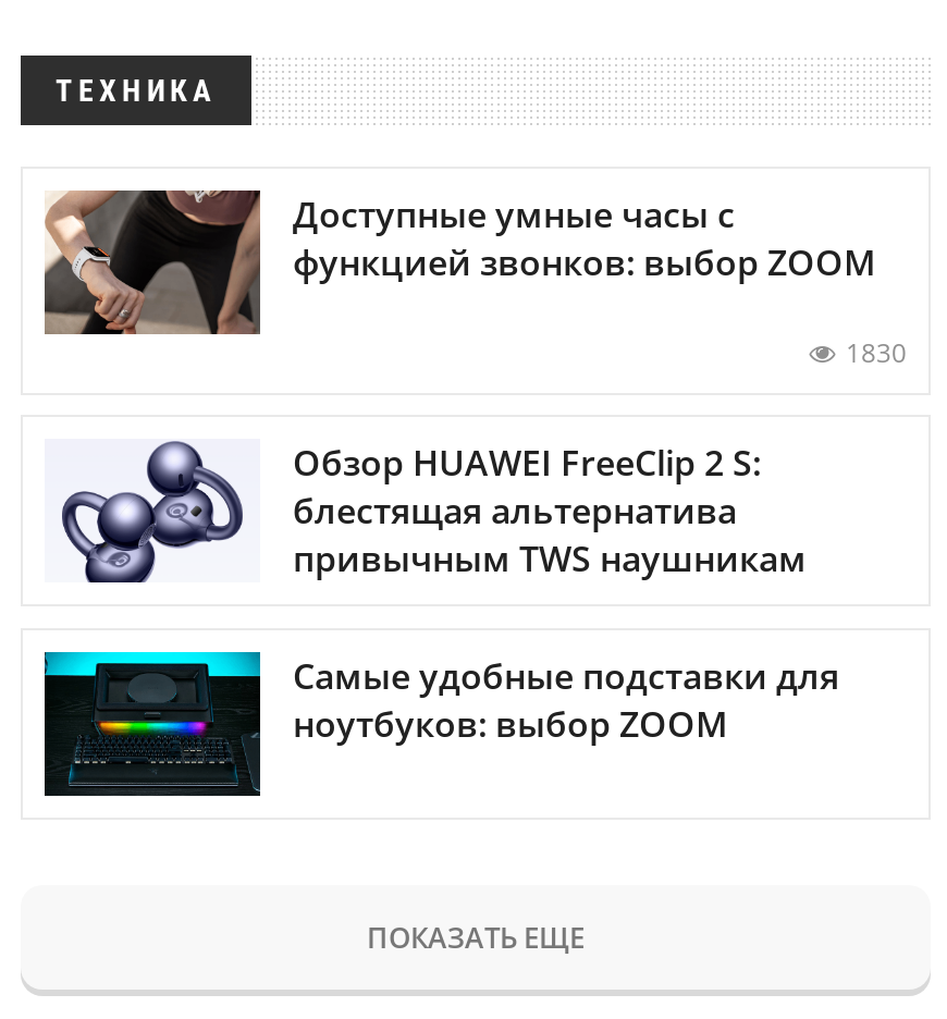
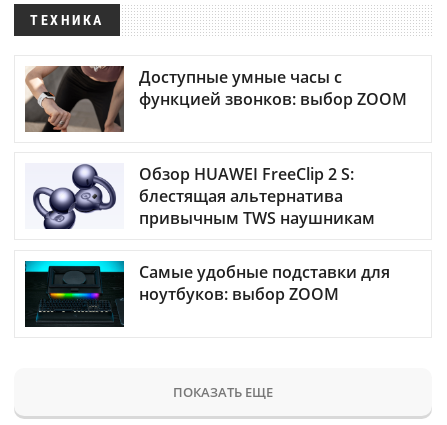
- 1830
